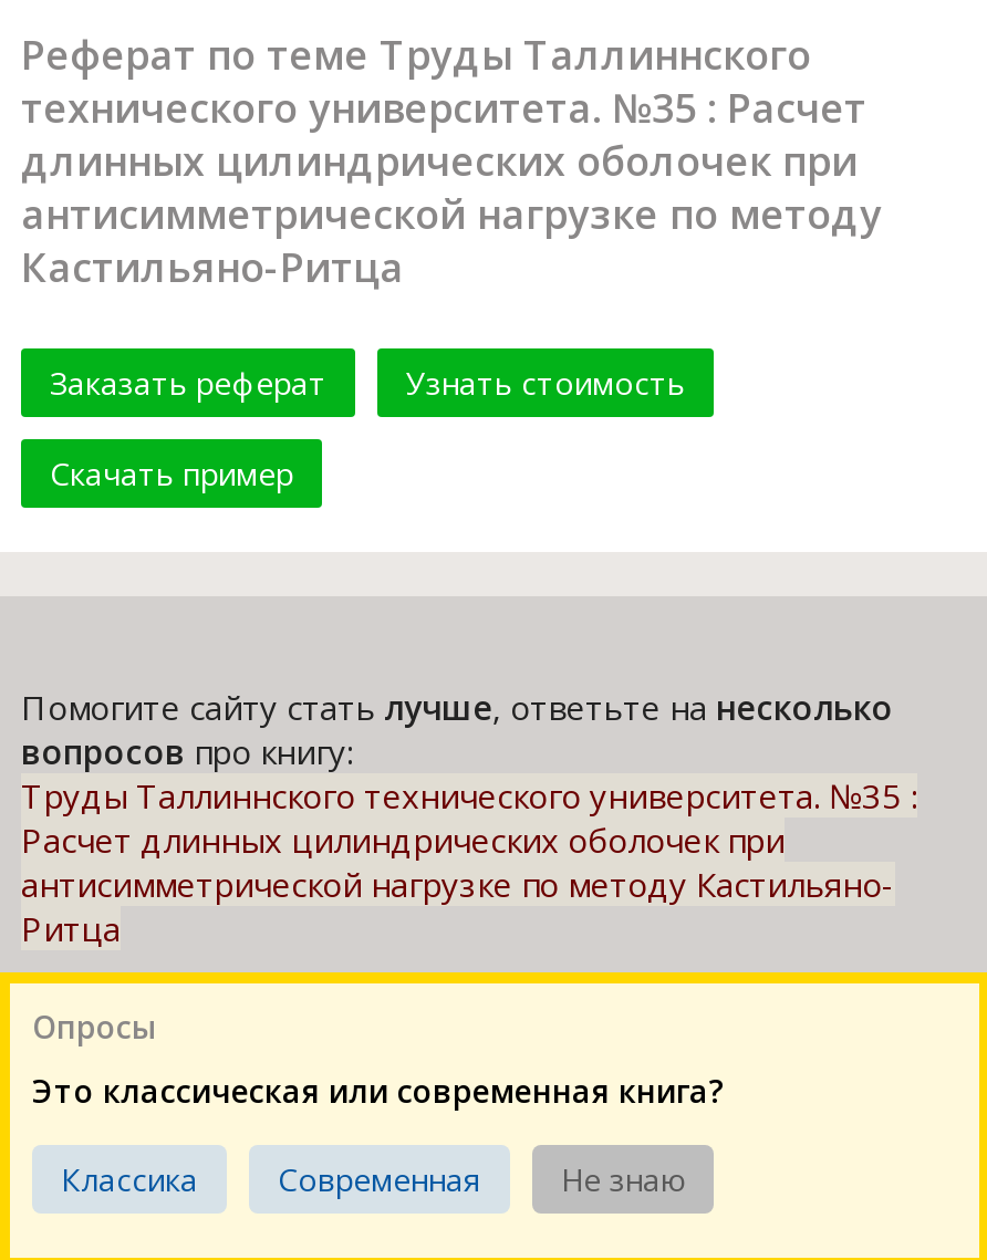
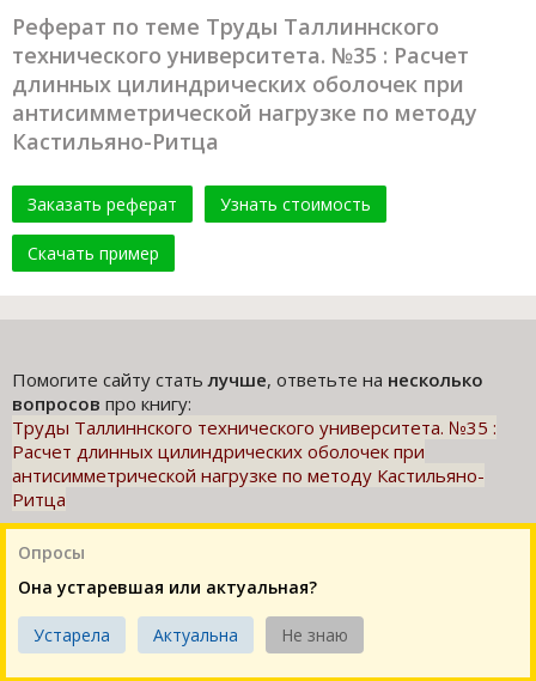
- Это классическая или современная книга?
+ Она устаревшая или актуальная?

- Классика
- Современная
+ Устарела
+ Актуальна
